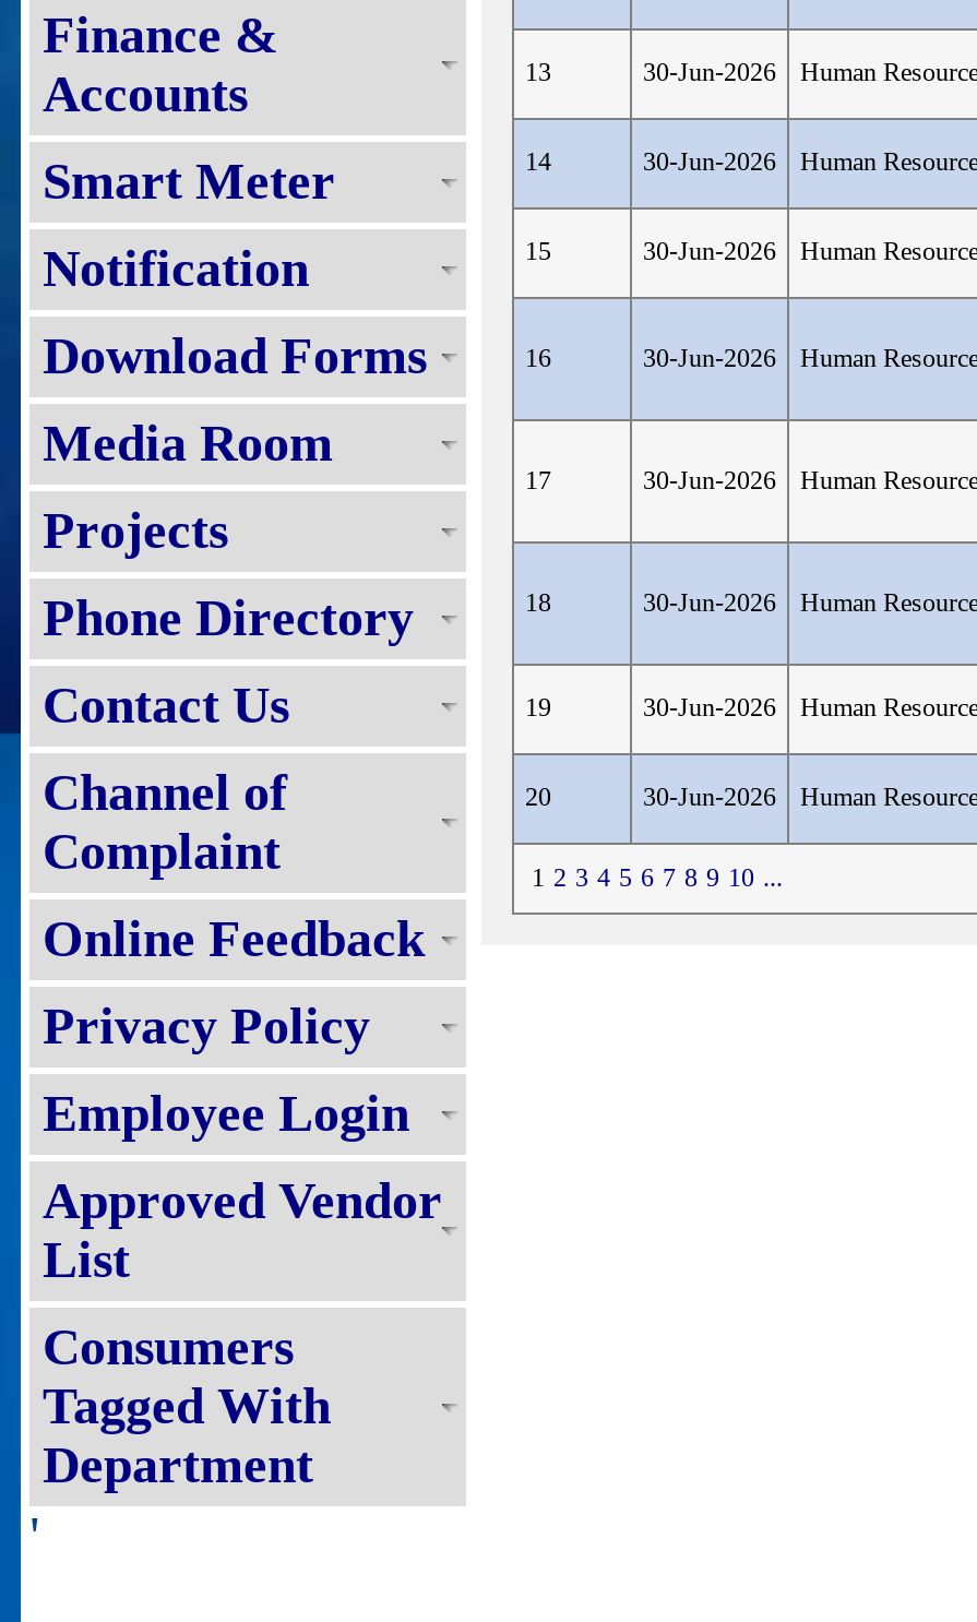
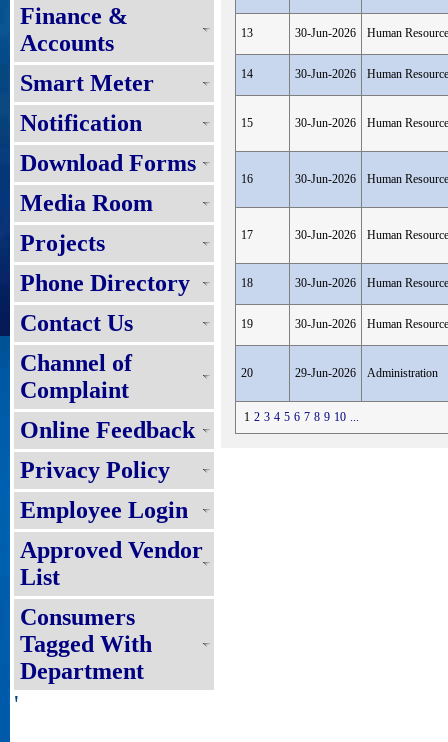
- 30-Jun-2026
- Human Resource
+ 29-Jun-2026
+ Administration
